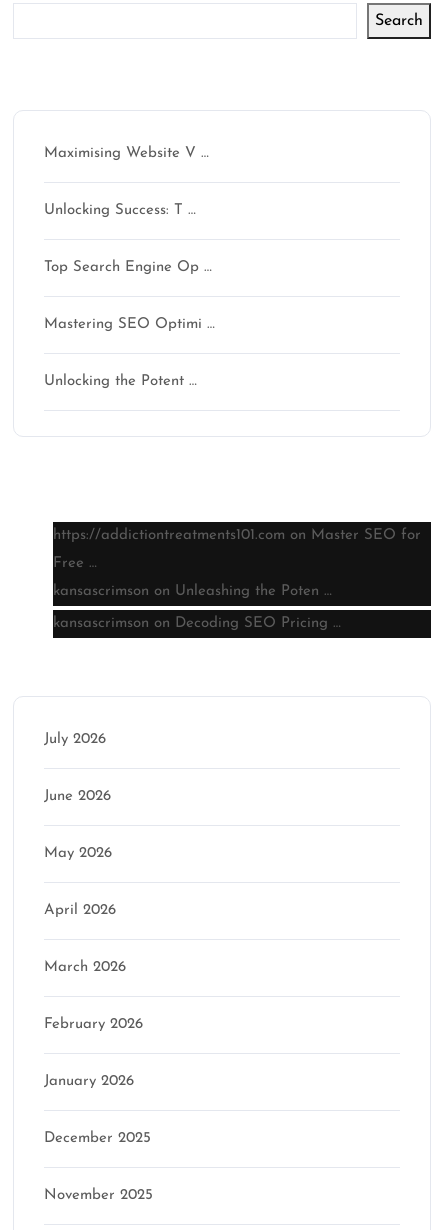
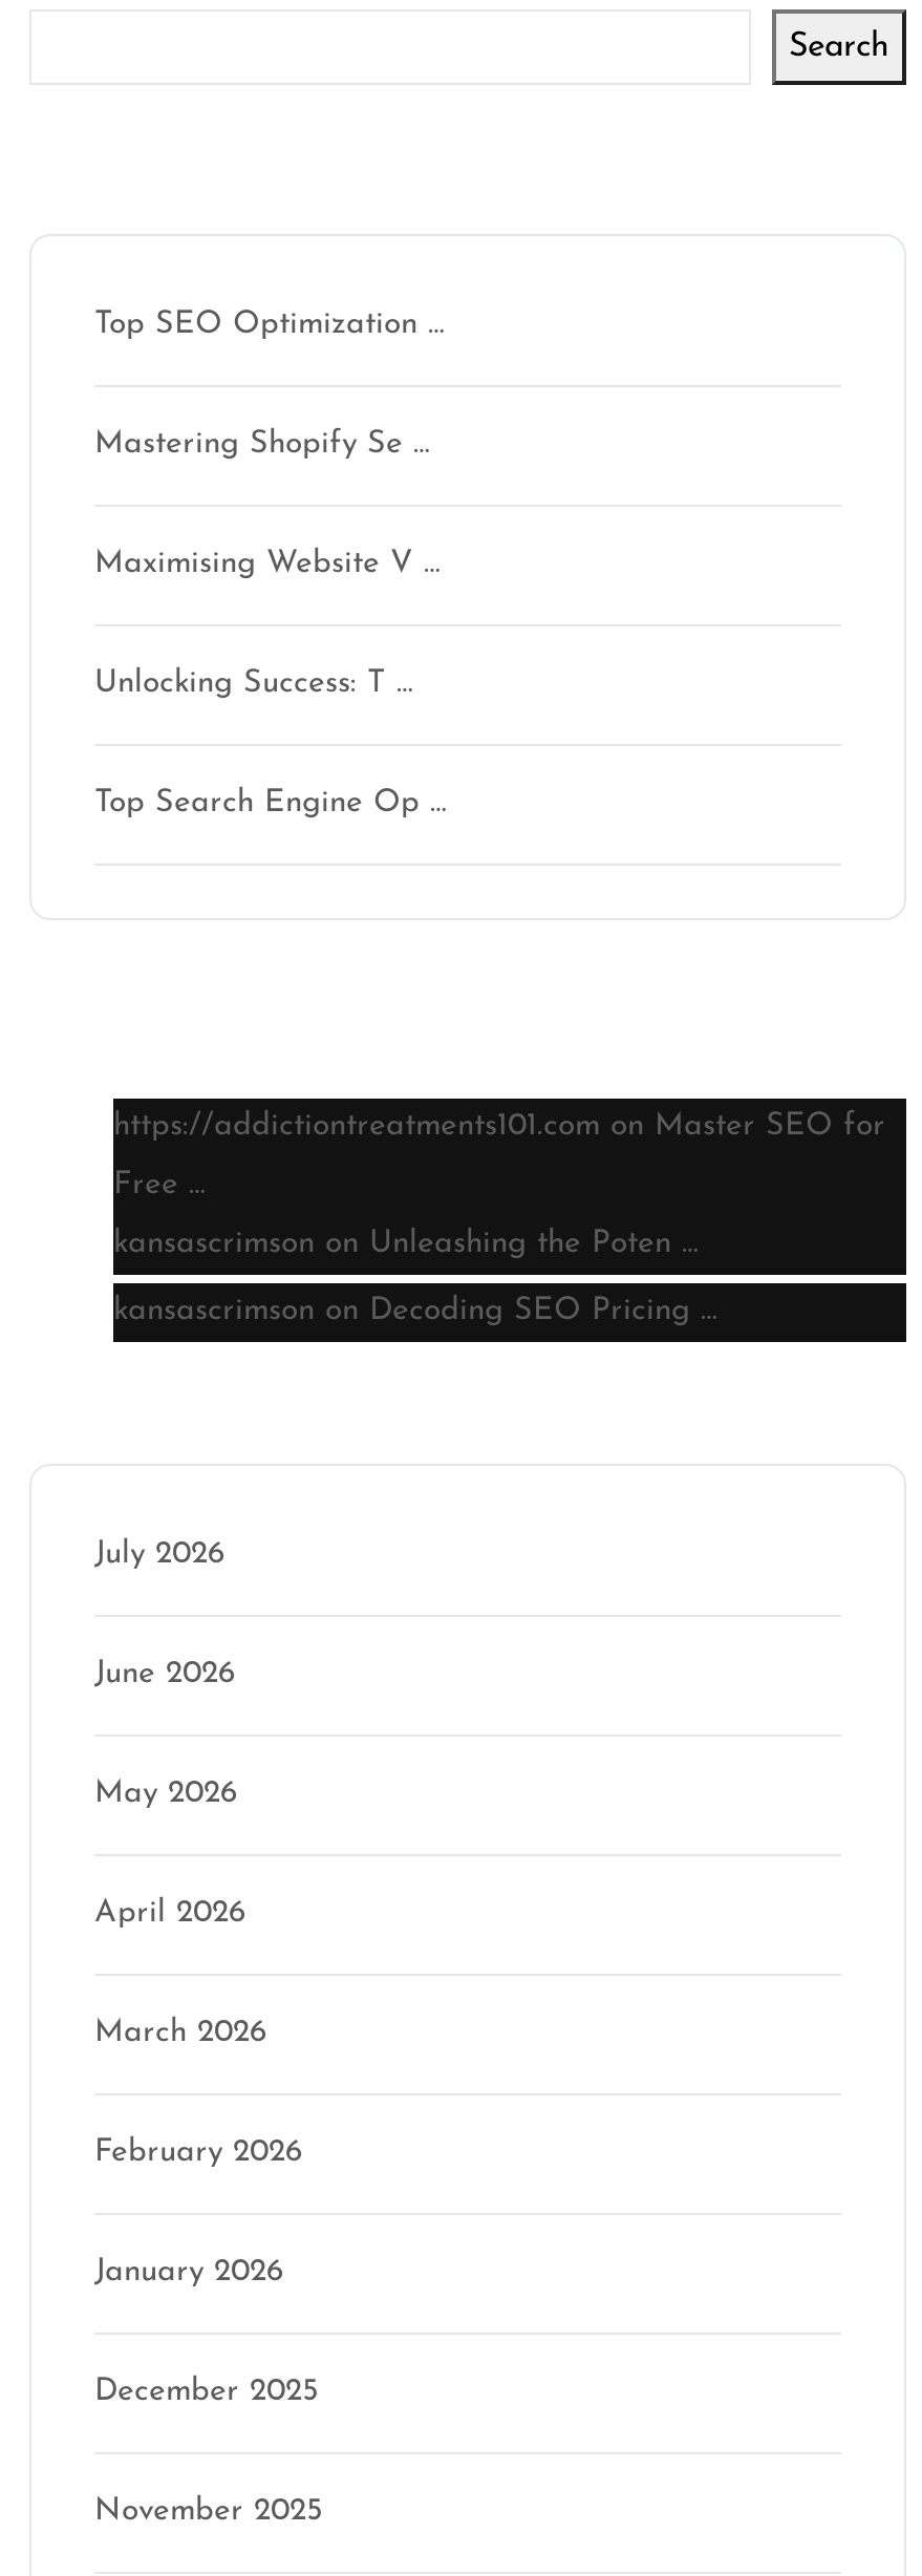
+ Top SEO Optimization …

+ Mastering Shopify Se …

moved down: Maximising Website V … | Unlocking Success: T … | Top Search Engine Op …

- Mastering SEO Optimi …

- Unlocking the Potent …
